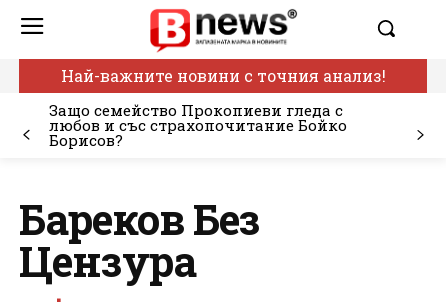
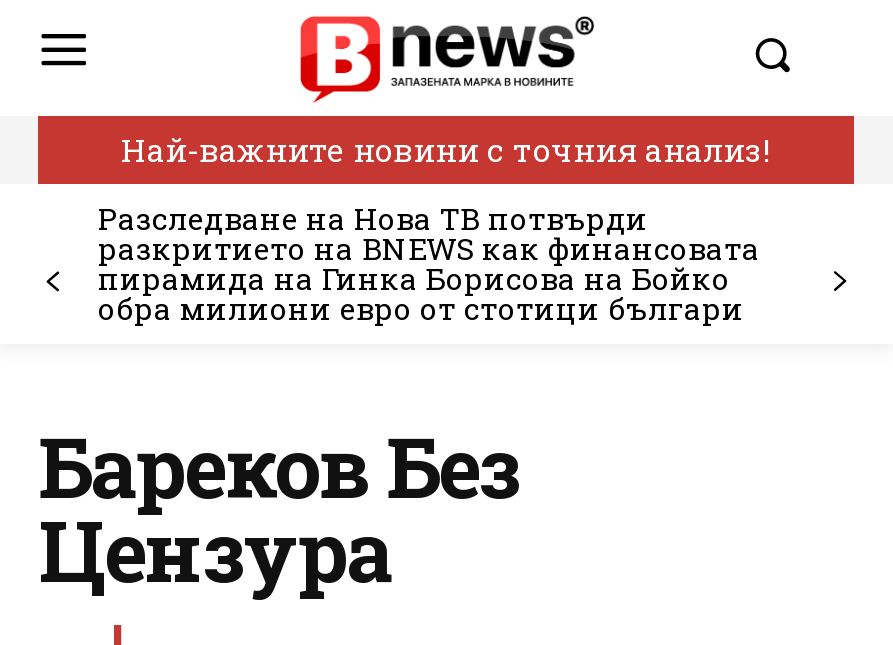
- Защо семейство Прокопиеви гледа с
- любов и със страхопочитание Бойко
- Борисов?
+ Разследване на Нова ТВ потвърди
+ разкритието на BNEWS как финансовата
+ пирамида на Гинка Борисова на Бойко
+ обра милиони евро от стотици българи
